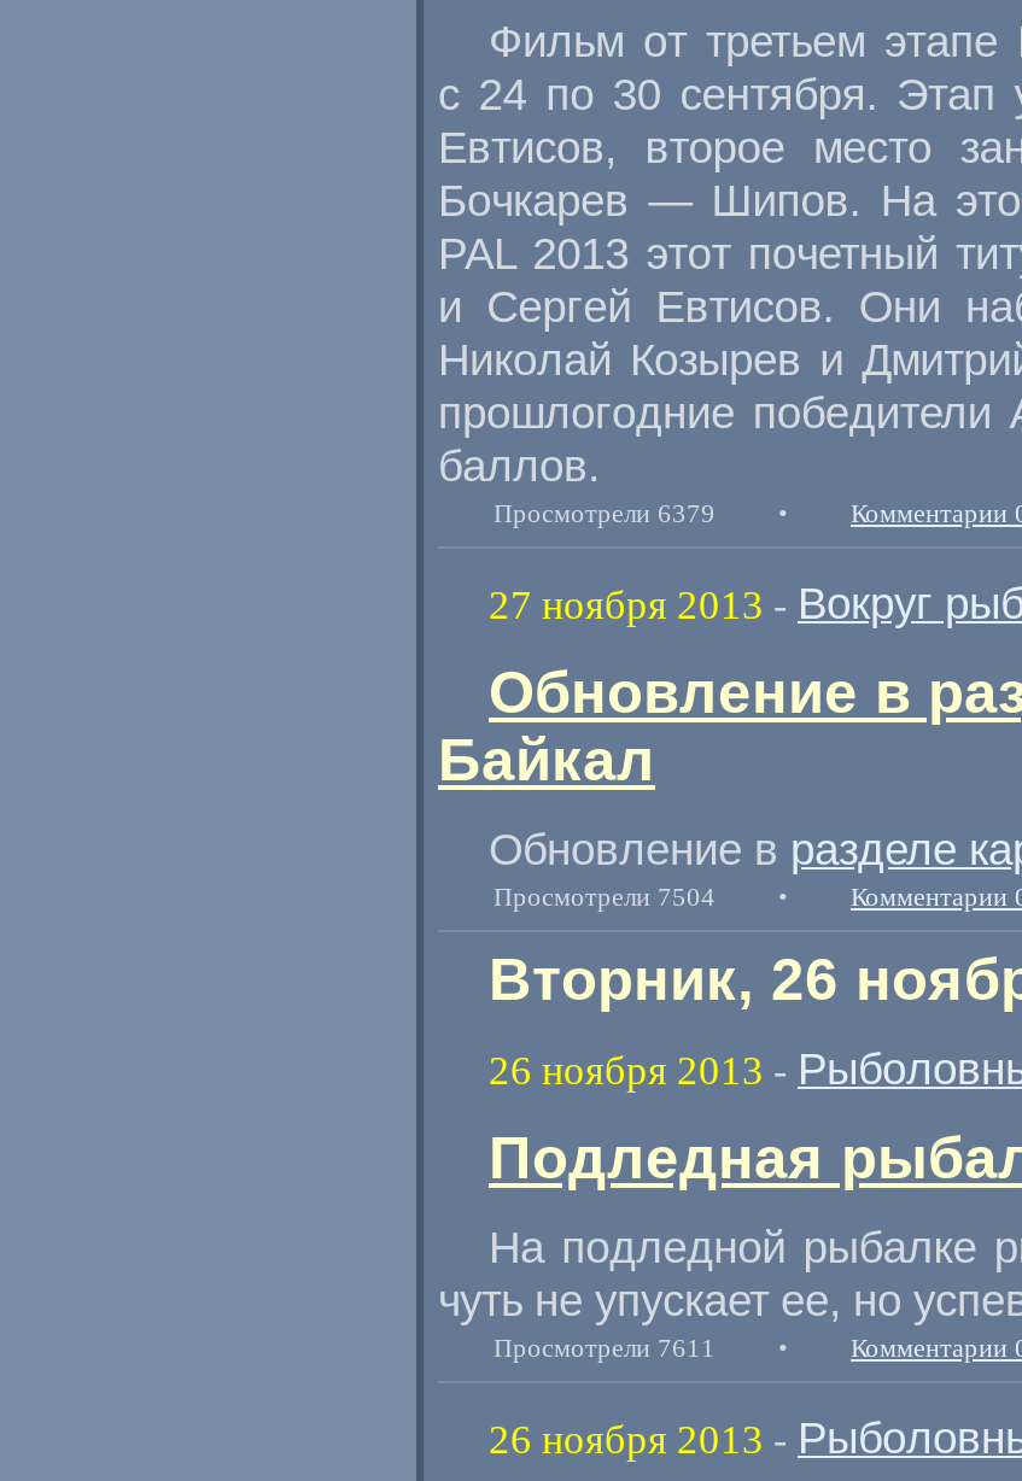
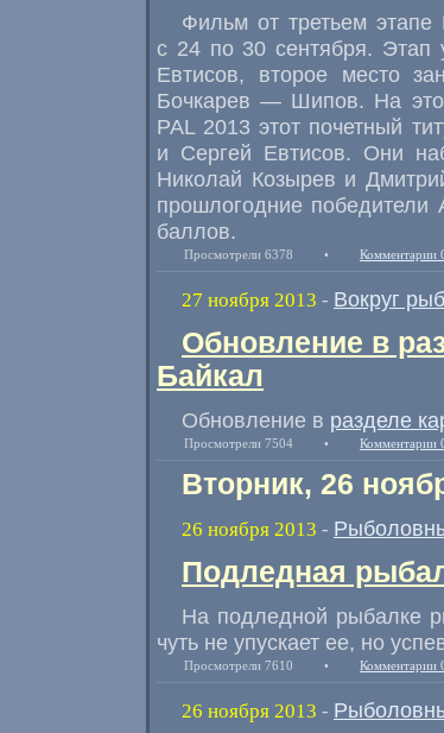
- Просмотрели 6379
+ Просмотрели 6378

- Просмотрели 7611
+ Просмотрели 7610
